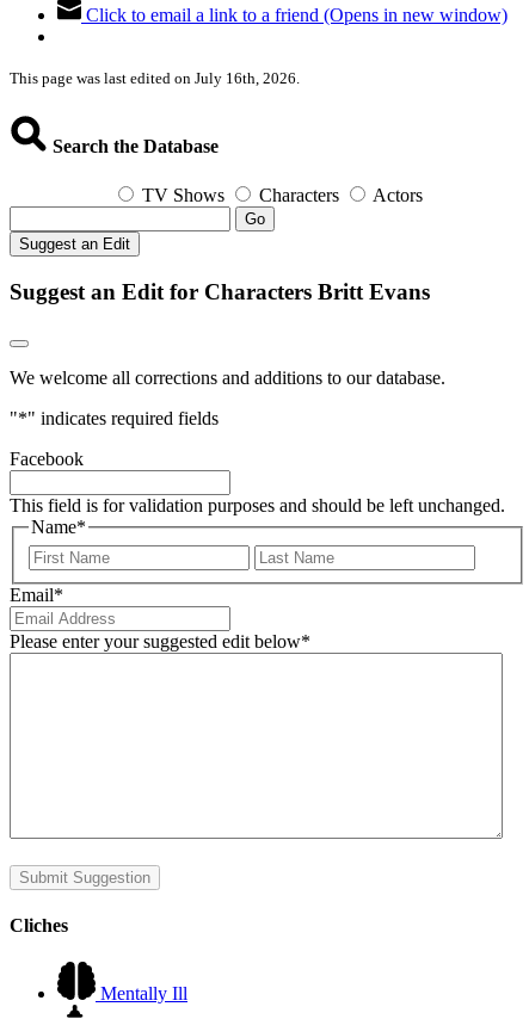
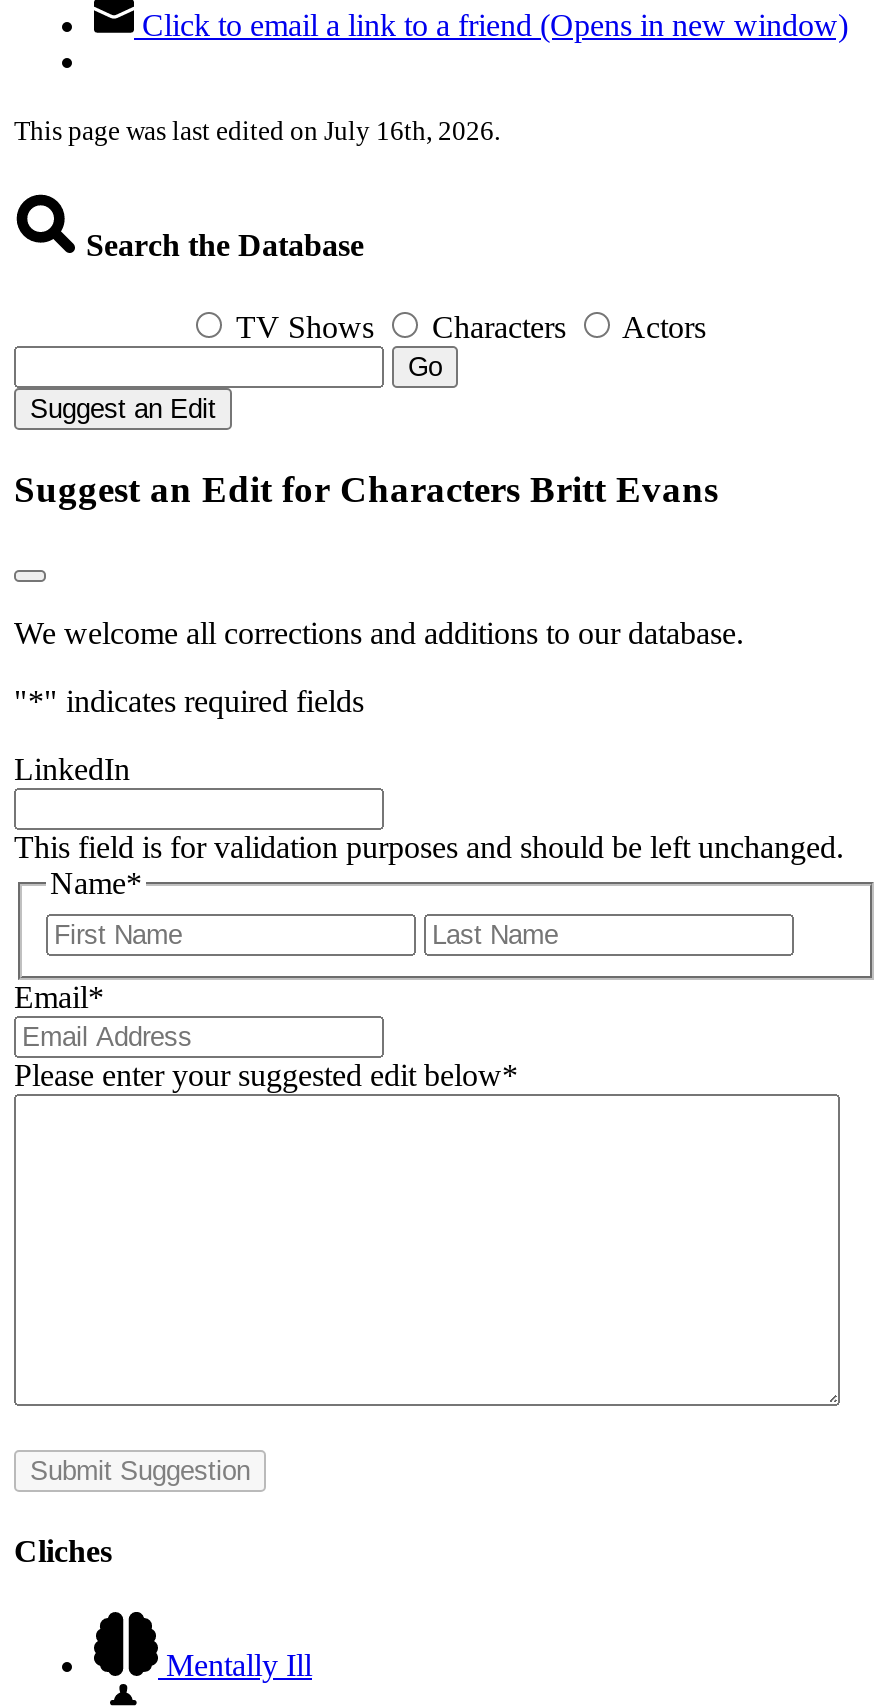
- Facebook
+ LinkedIn
